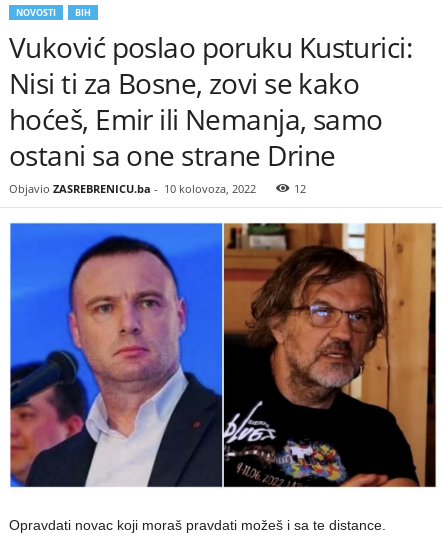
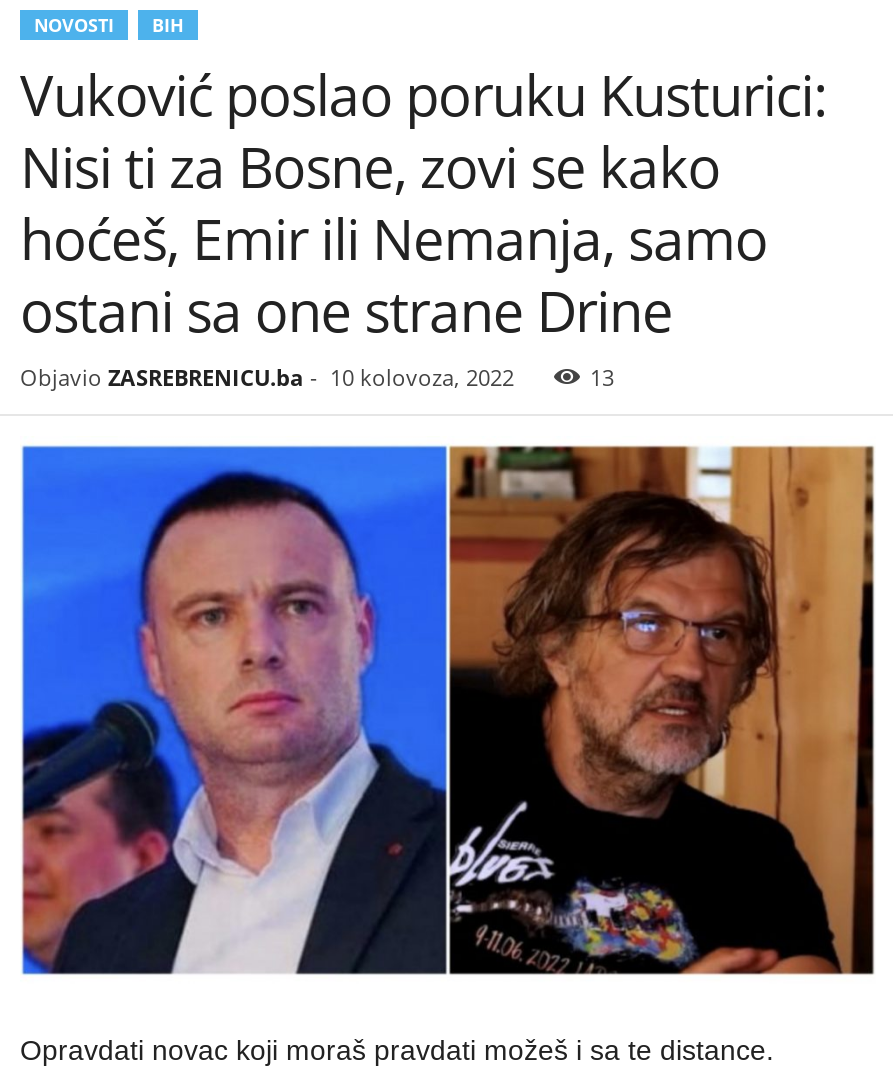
- 12
+ 13
